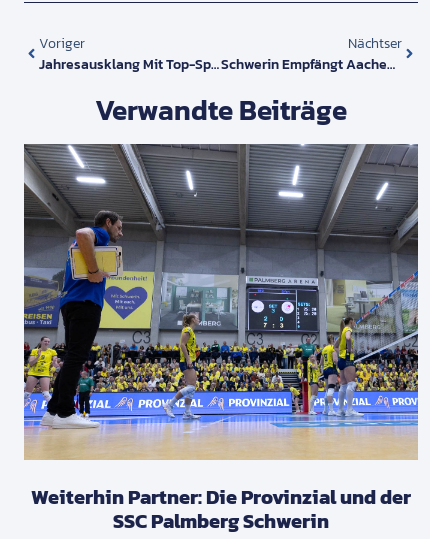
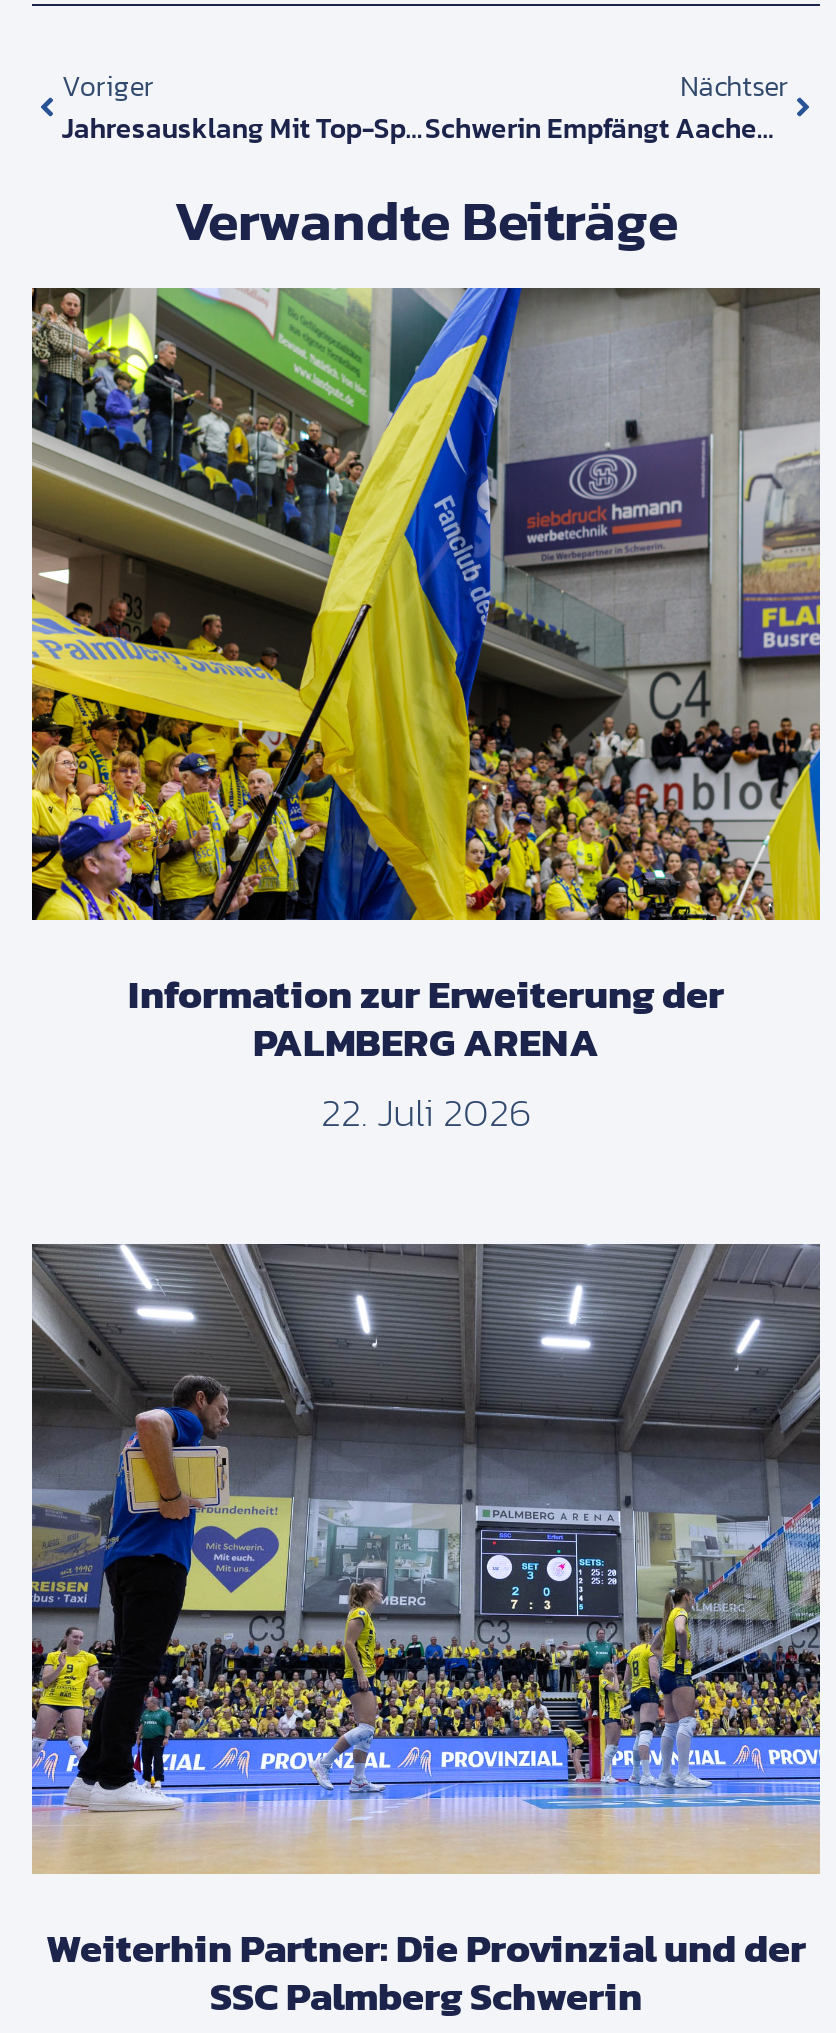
+ [image]
+ Information zur Erweiterung der
+ PALMBERG ARENA
+ 22. Juli 2026
